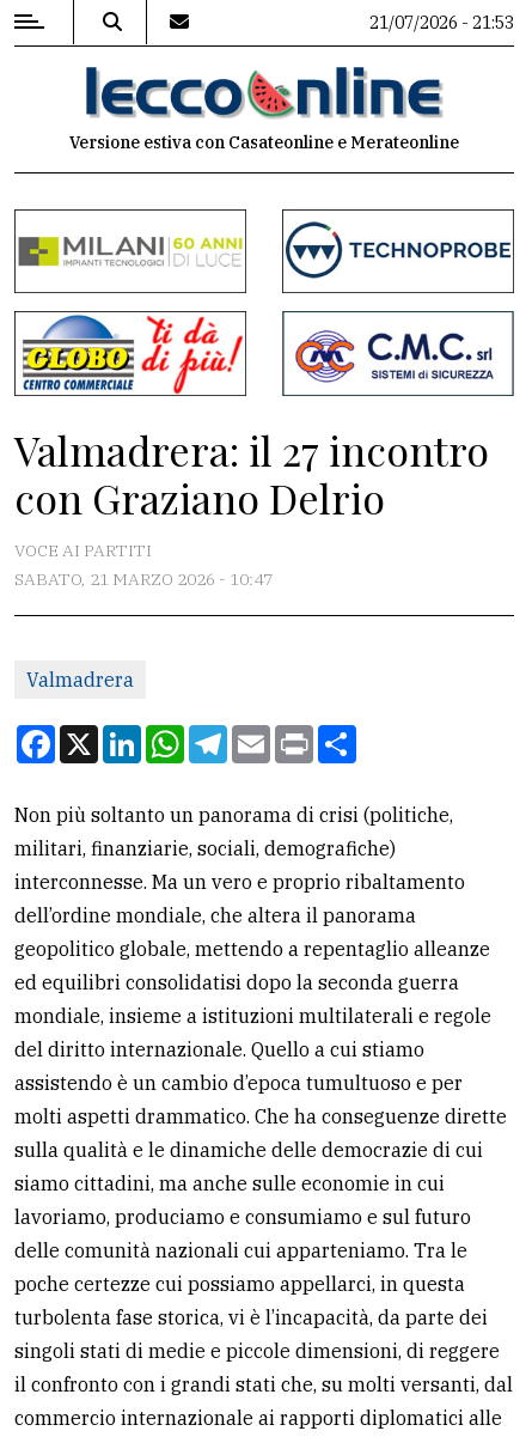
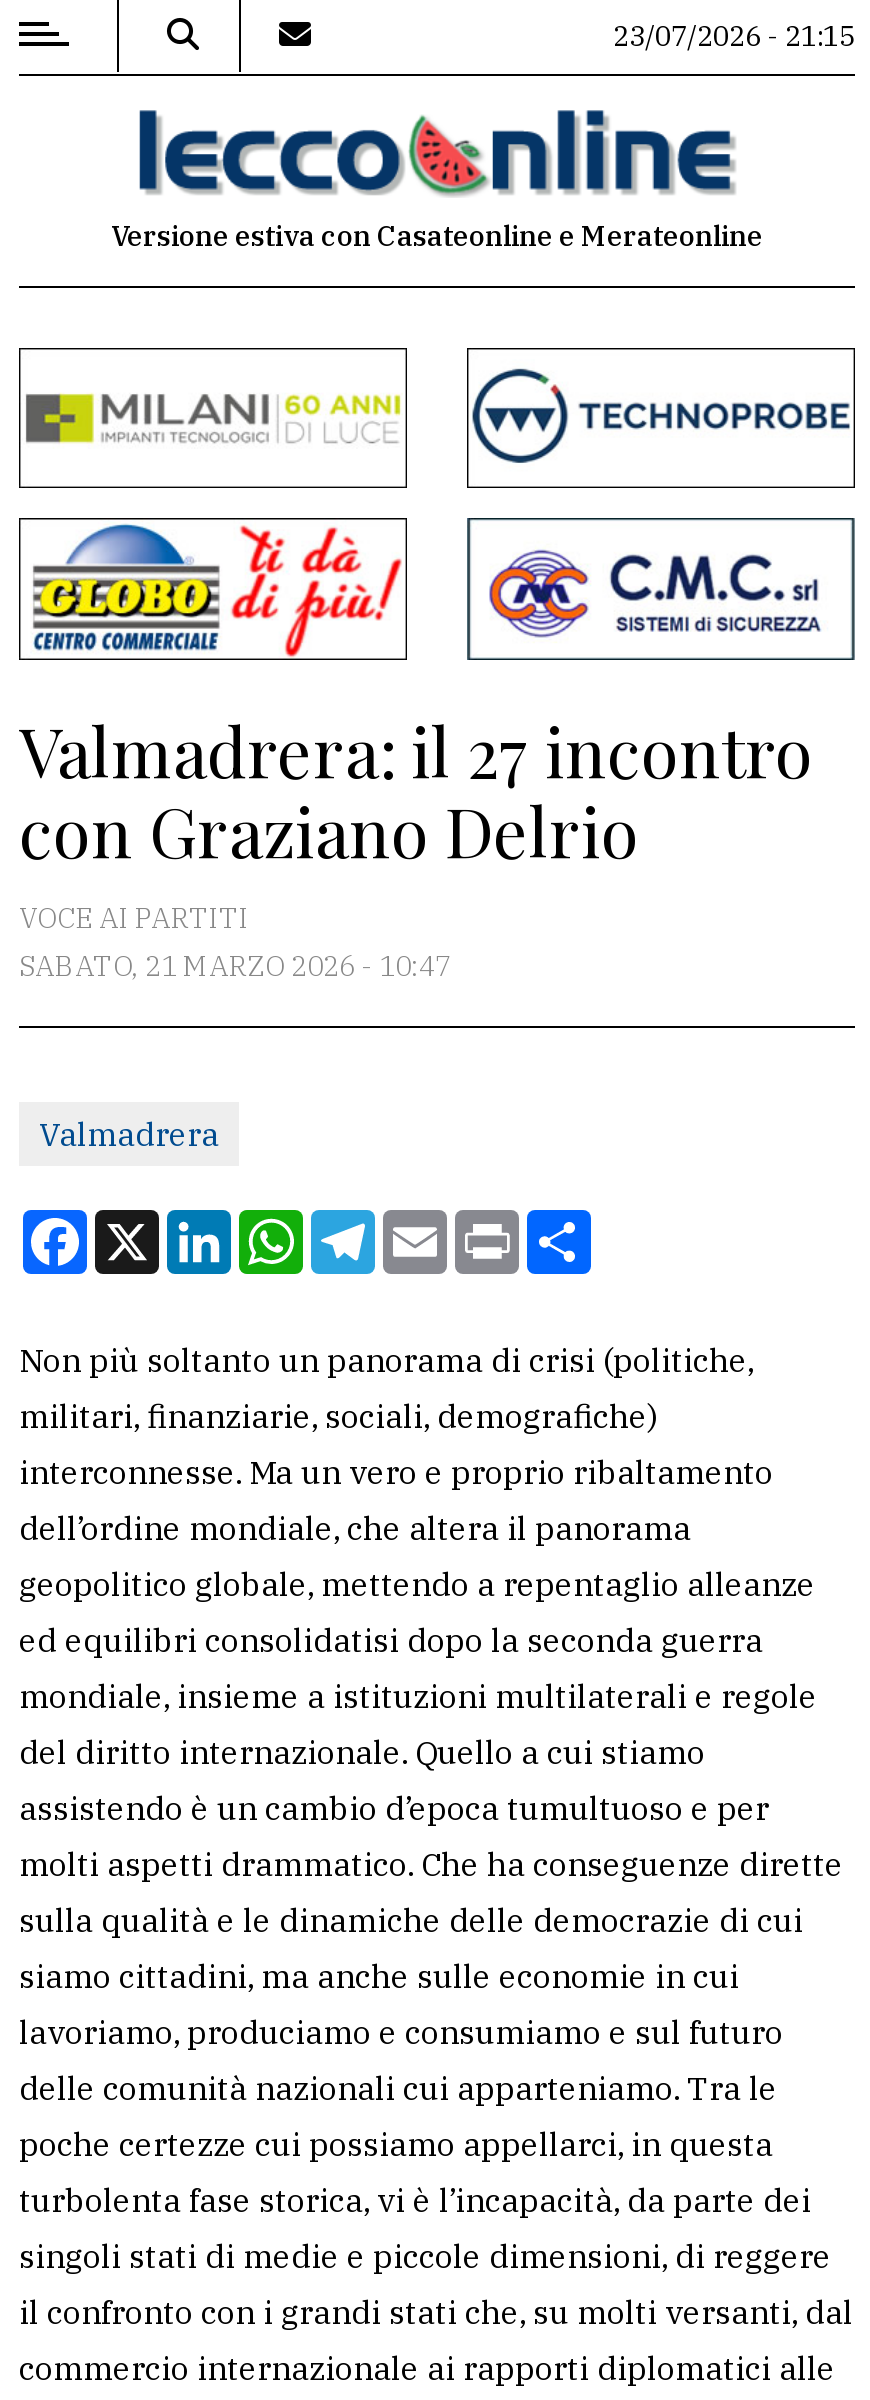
- 21/07/2026 - 21:53
+ 23/07/2026 - 21:15
